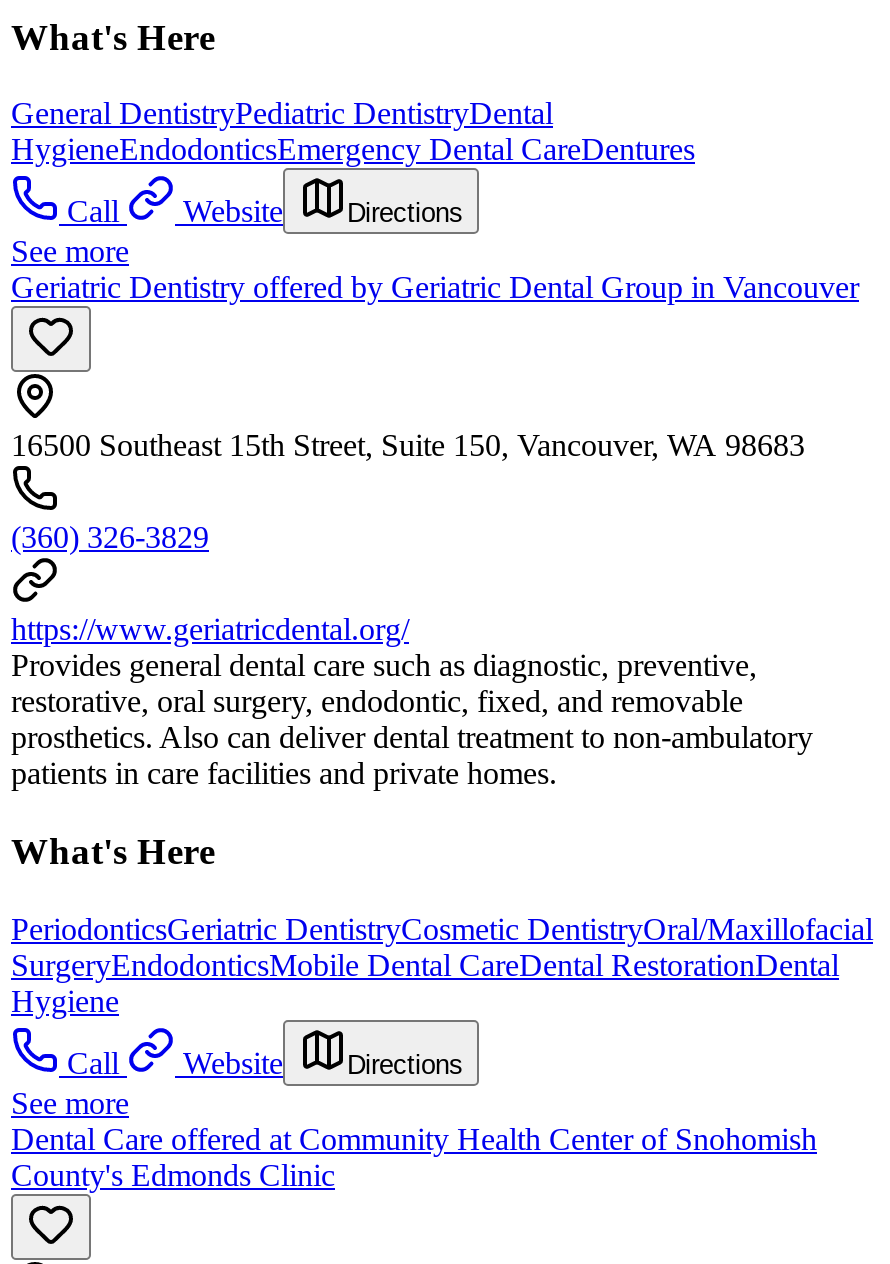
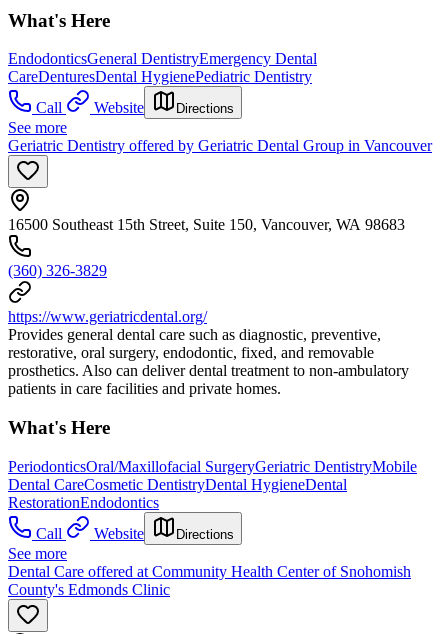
- General DentistryPediatric DentistryDental
- HygieneEndodonticsEmergency Dental CareDentures
+ EndodonticsGeneral DentistryEmergency Dental
+ CareDenturesDental HygienePediatric Dentistry

- PeriodonticsGeriatric DentistryCosmetic DentistryOral/Maxillofacial
- SurgeryEndodonticsMobile Dental CareDental RestorationDental
- Hygiene
+ PeriodonticsOral/Maxillofacial SurgeryGeriatric DentistryMobile
+ Dental CareCosmetic DentistryDental HygieneDental
+ RestorationEndodontics
